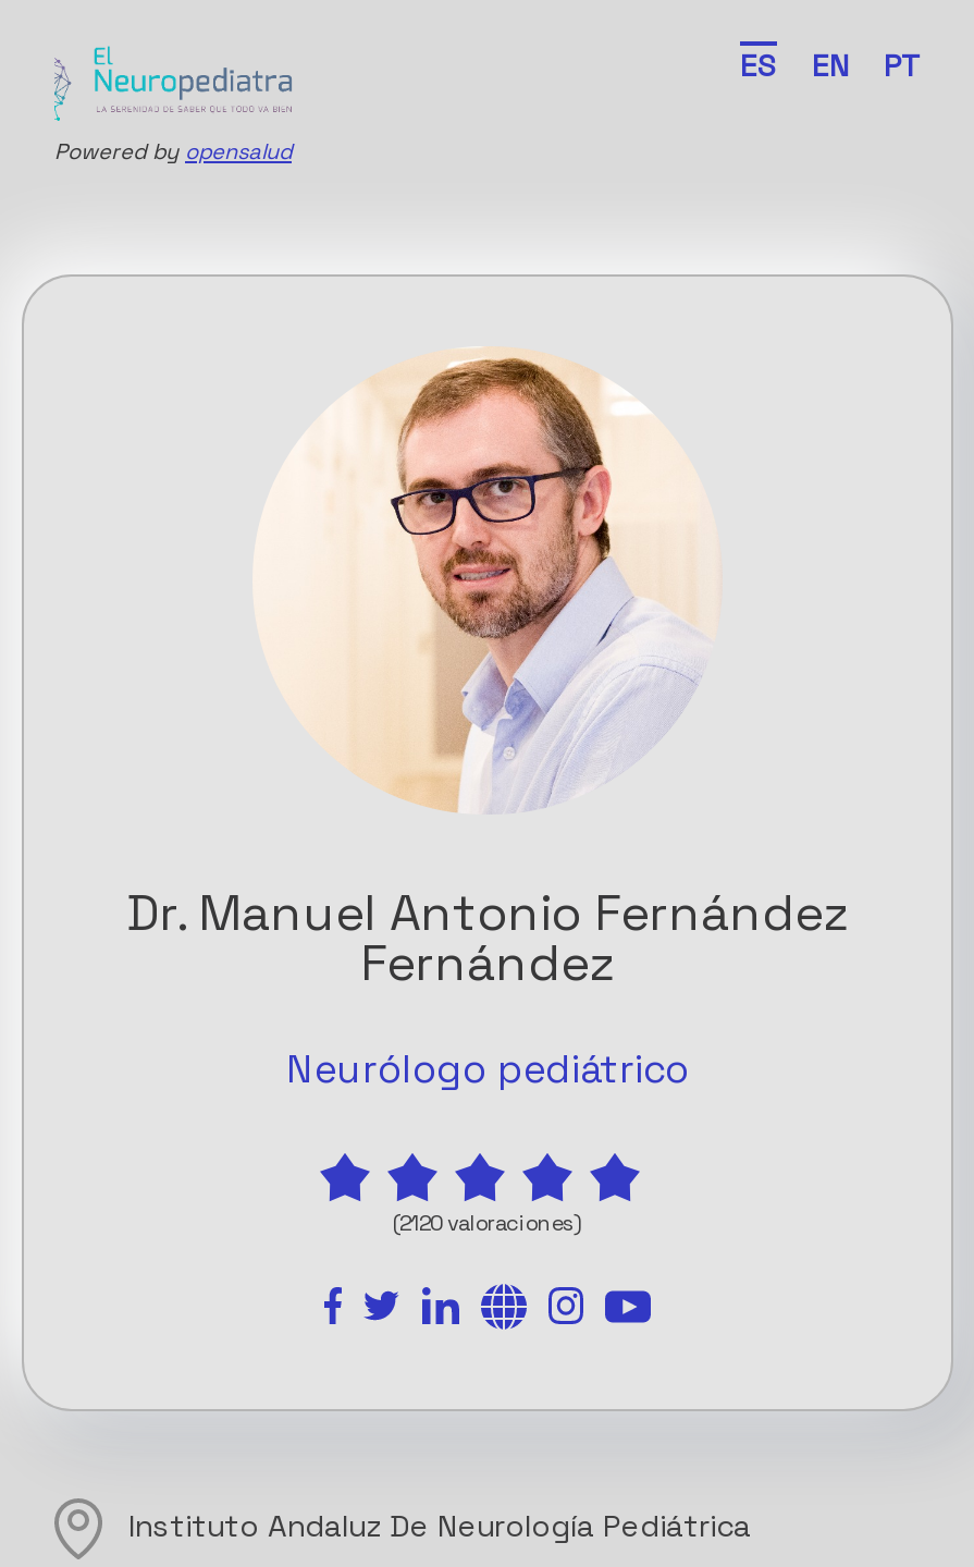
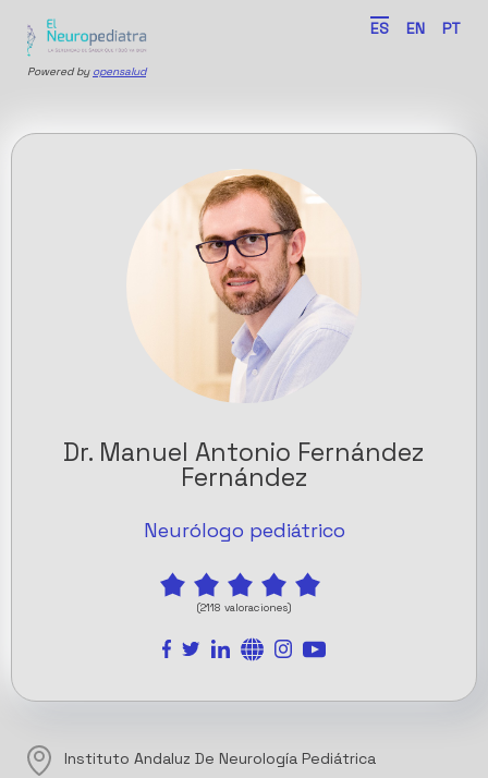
- (2120 valoraciones)
+ (2118 valoraciones)
